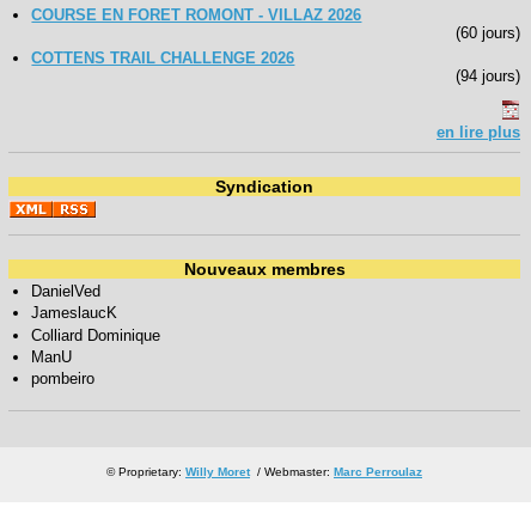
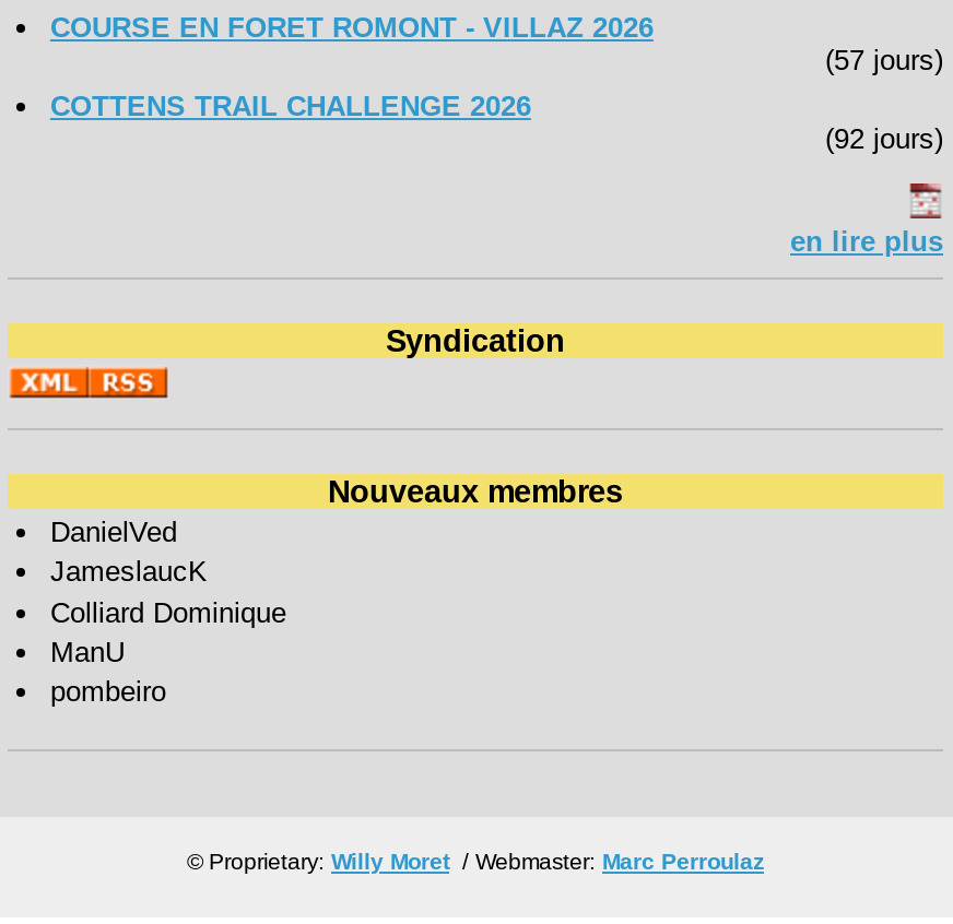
- (60 jours)
+ (57 jours)

- (94 jours)
+ (92 jours)
